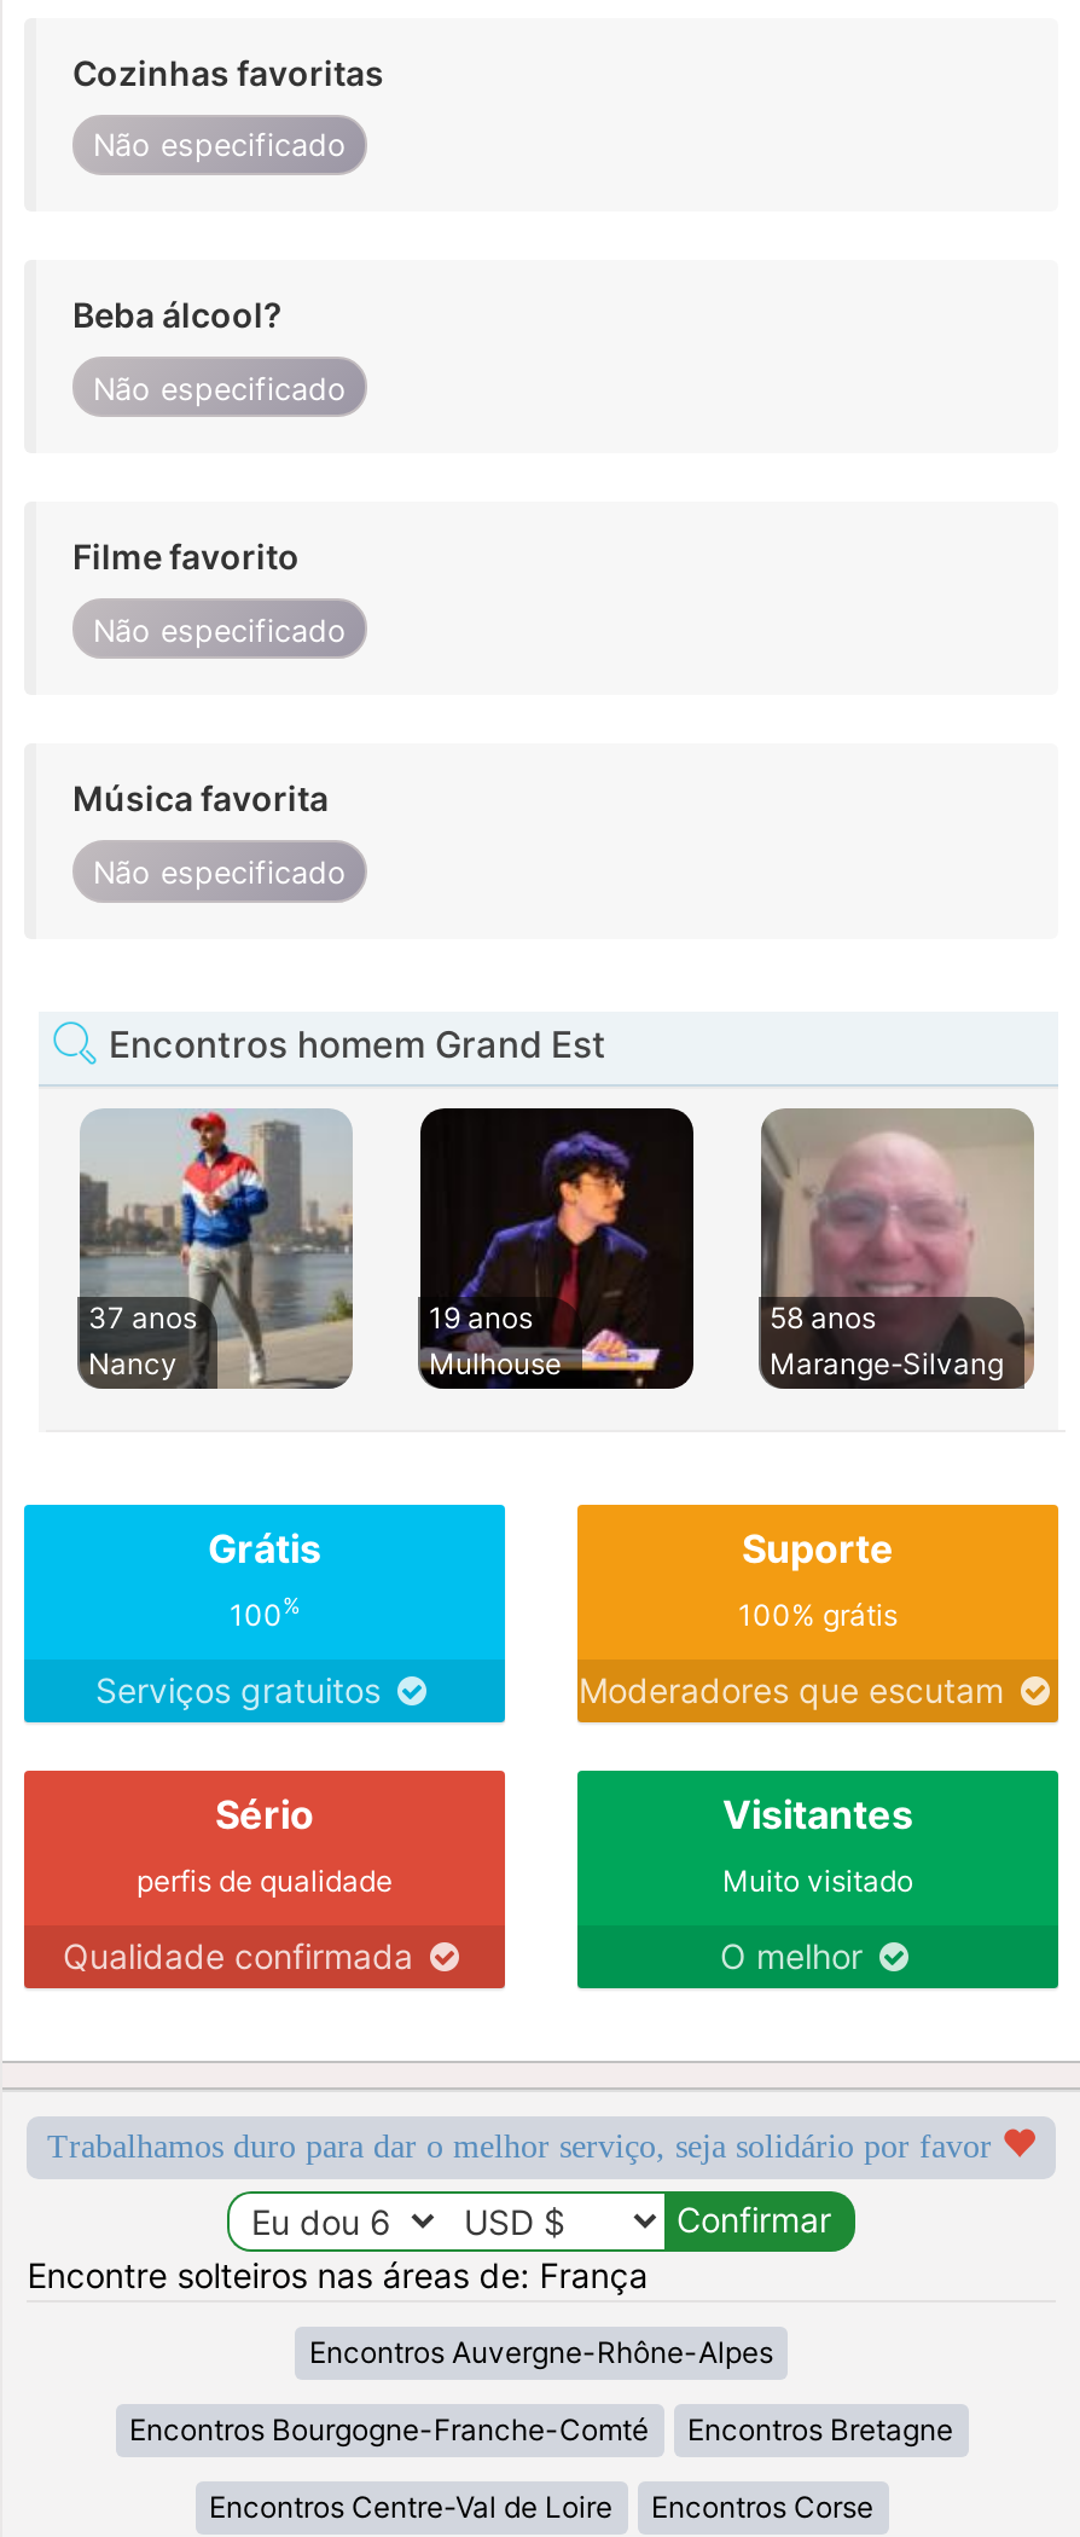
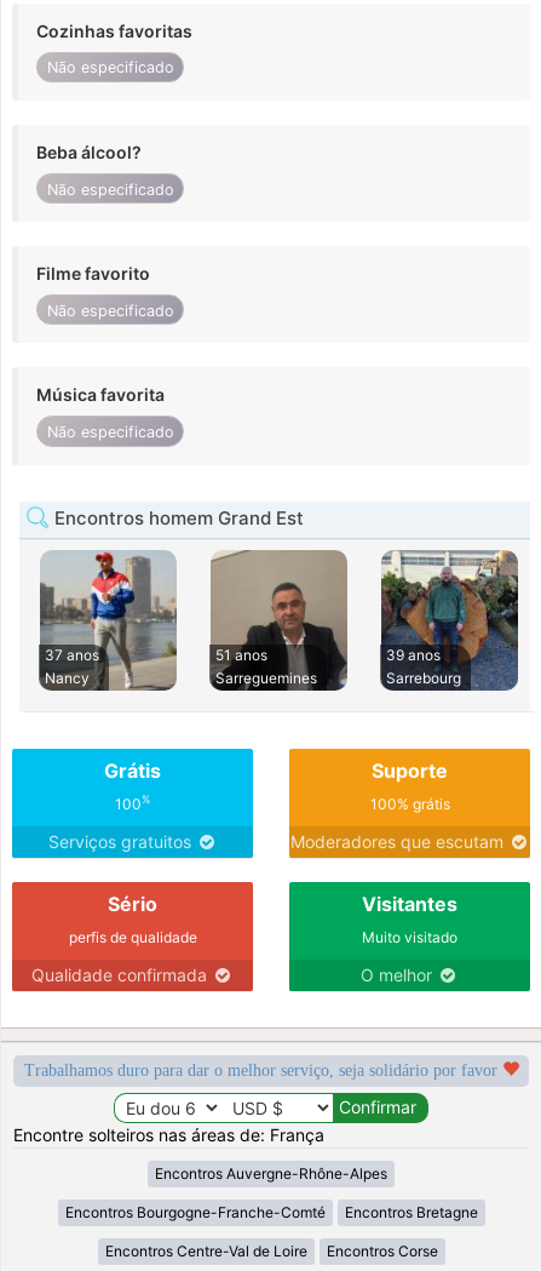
- [image]
- 19 anos
- Mulhouse
+ [image]
+ 51 anos
+ Sarreguemines

- [image]
- 58 anos
- Marange-Silvang
+ [image]
+ 39 anos
+ Sarrebourg
